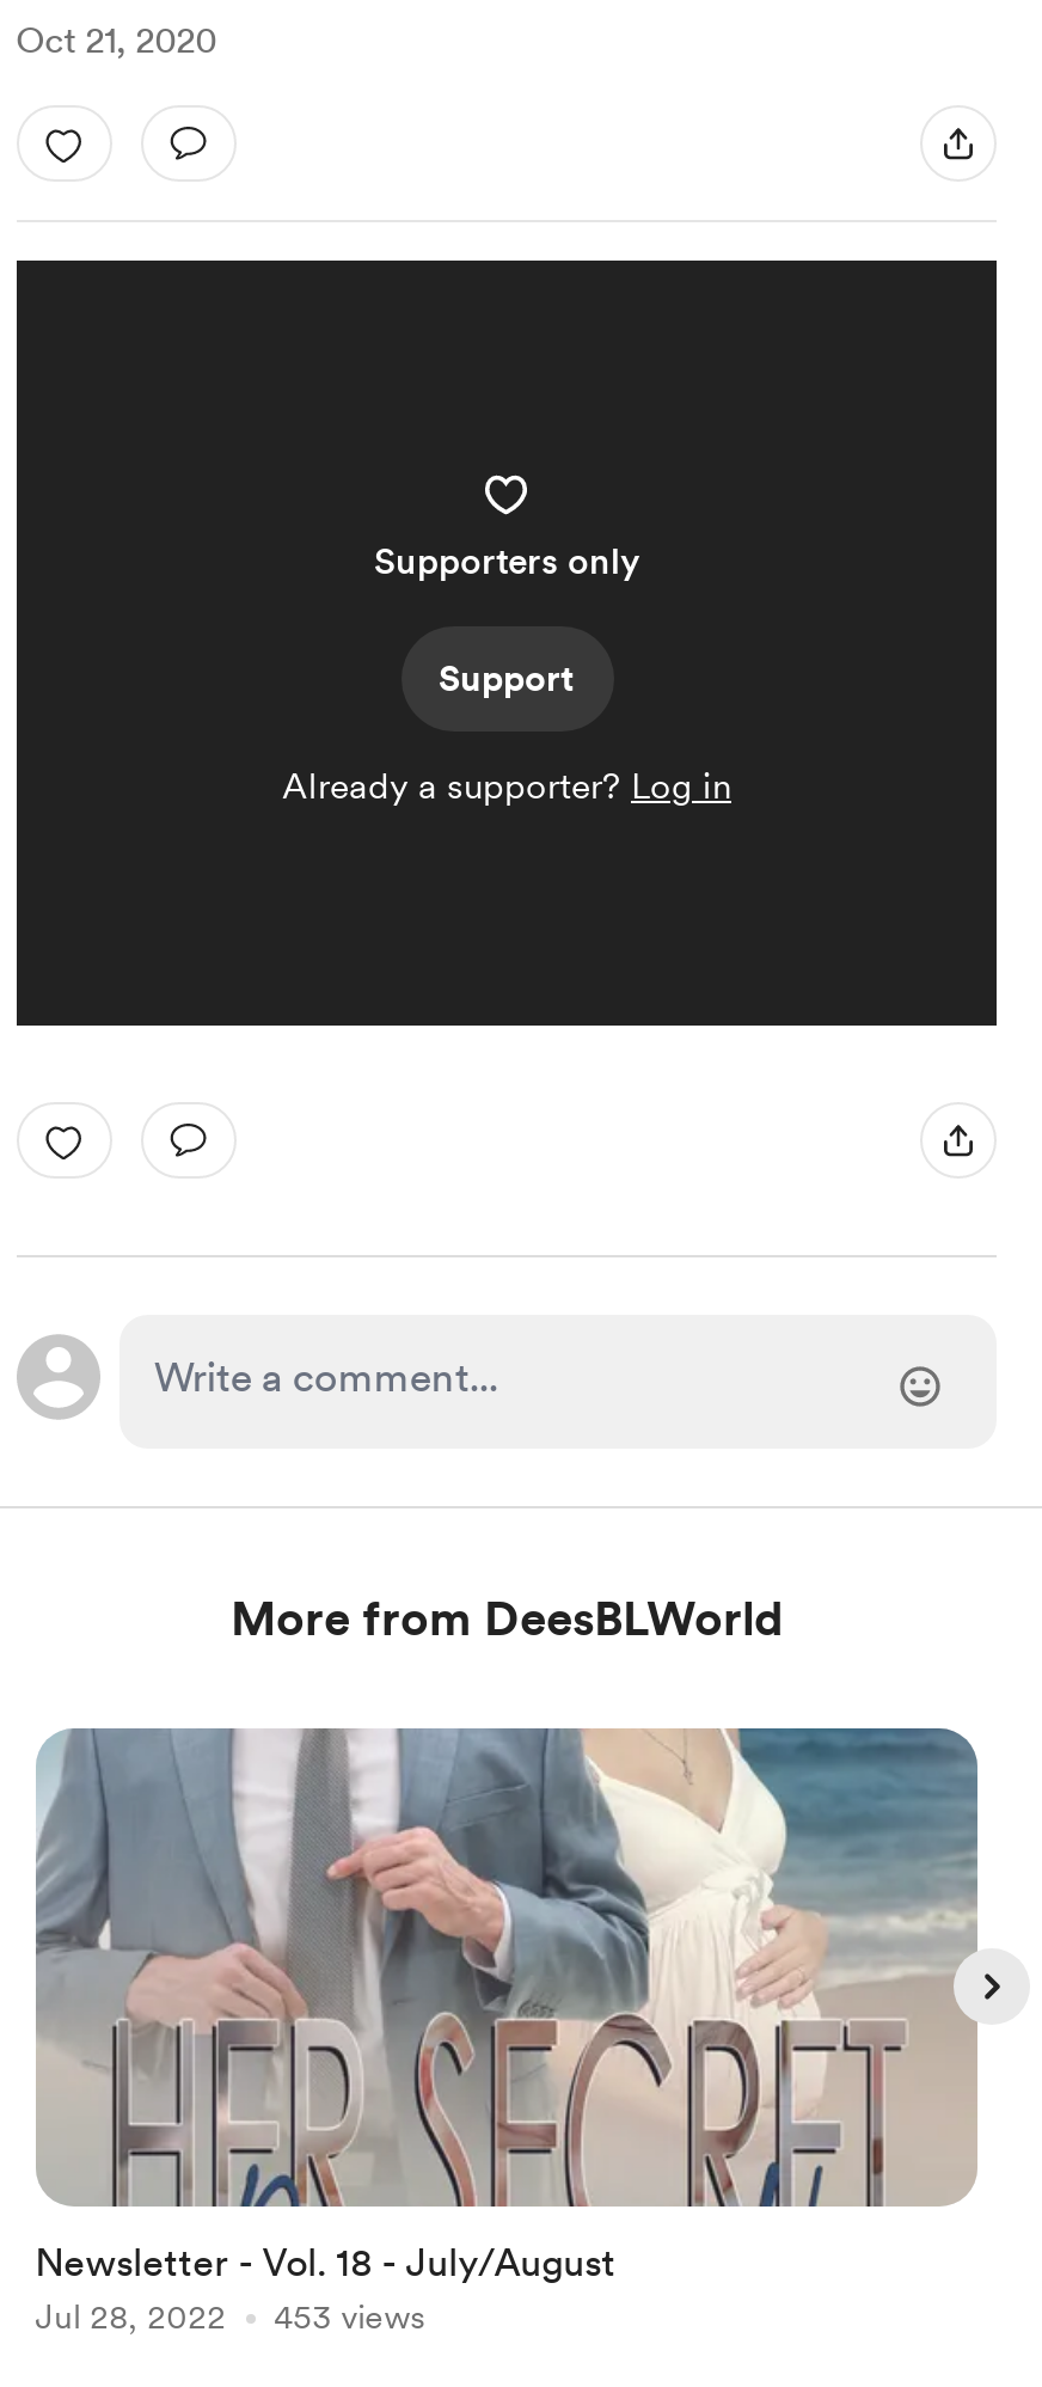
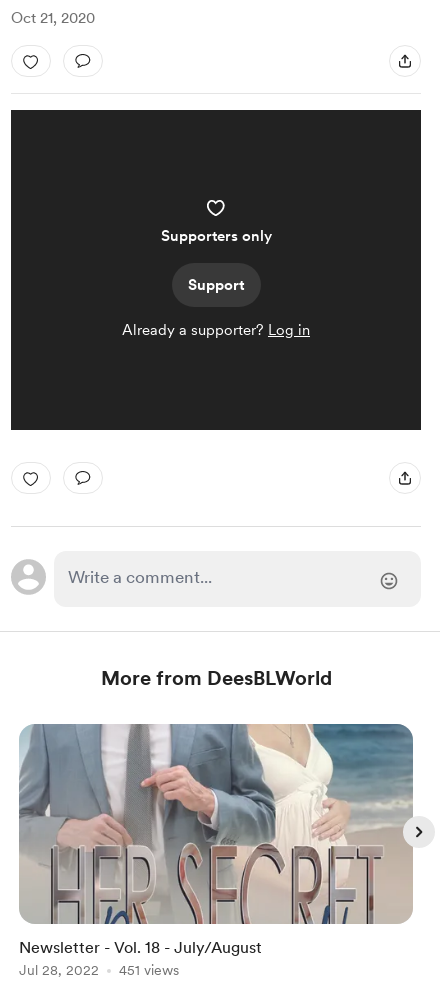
- Jul 28, 2022 453 views
+ Jul 28, 2022 451 views
